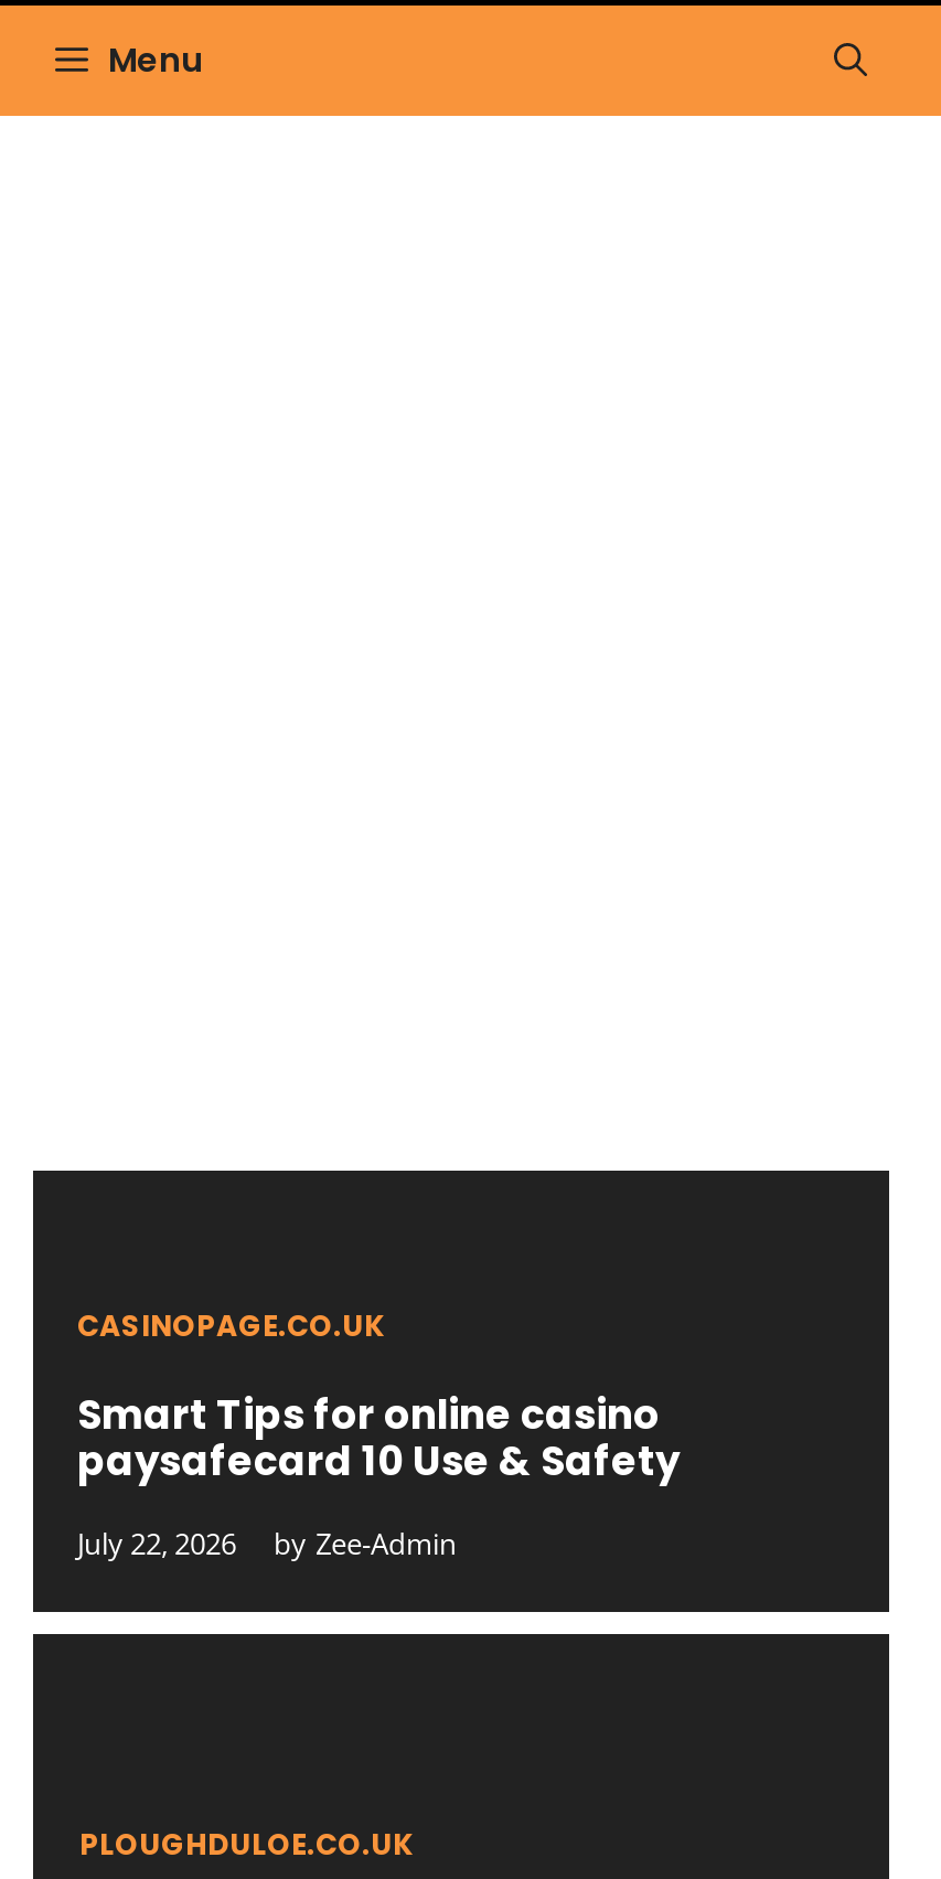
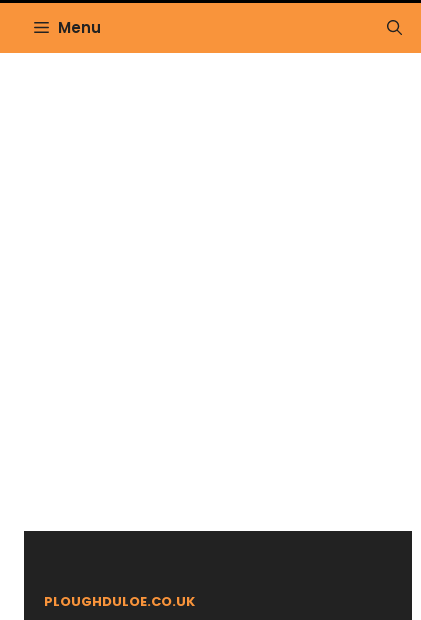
- CASINOPAGE.CO.UK
- Smart Tips for online casino
- paysafecard 10 Use & Safety
- July 22, 2026
- by Zee-Admin
